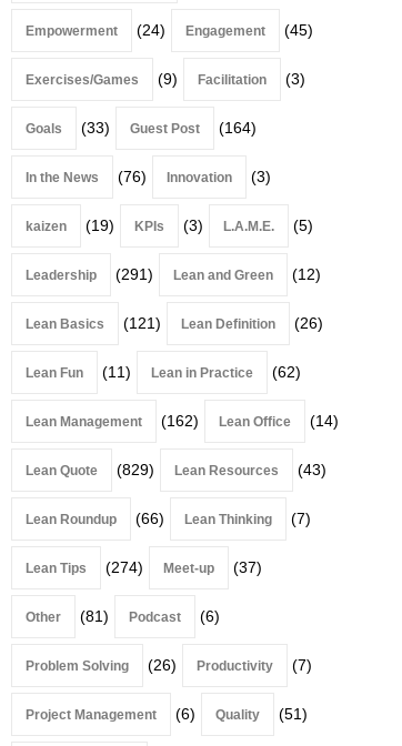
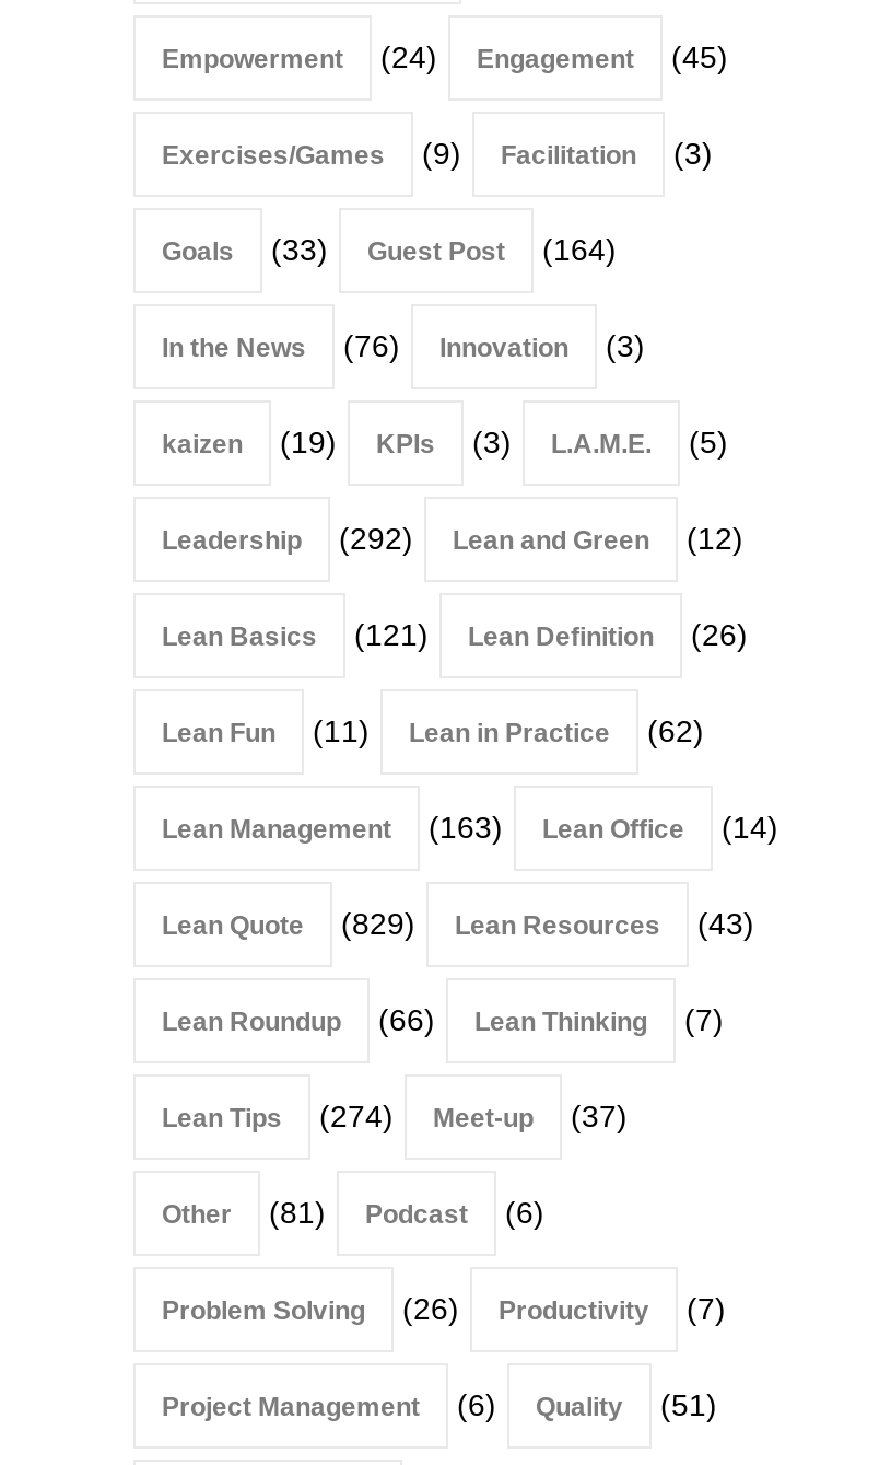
- Leadership (291) Lean and Green (12)
+ Leadership (292) Lean and Green (12)

- Lean Management (162) Lean Office (14)
+ Lean Management (163) Lean Office (14)
